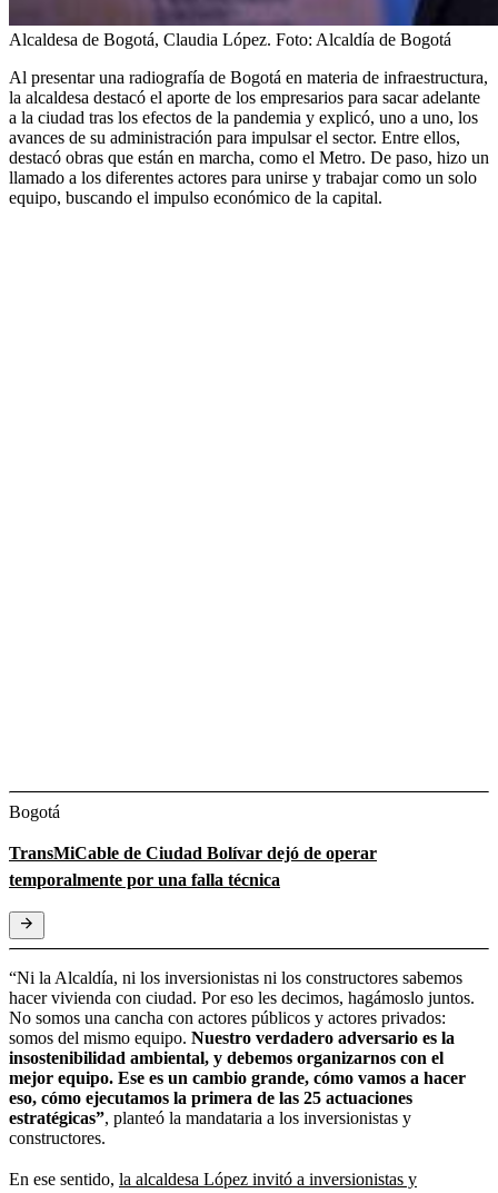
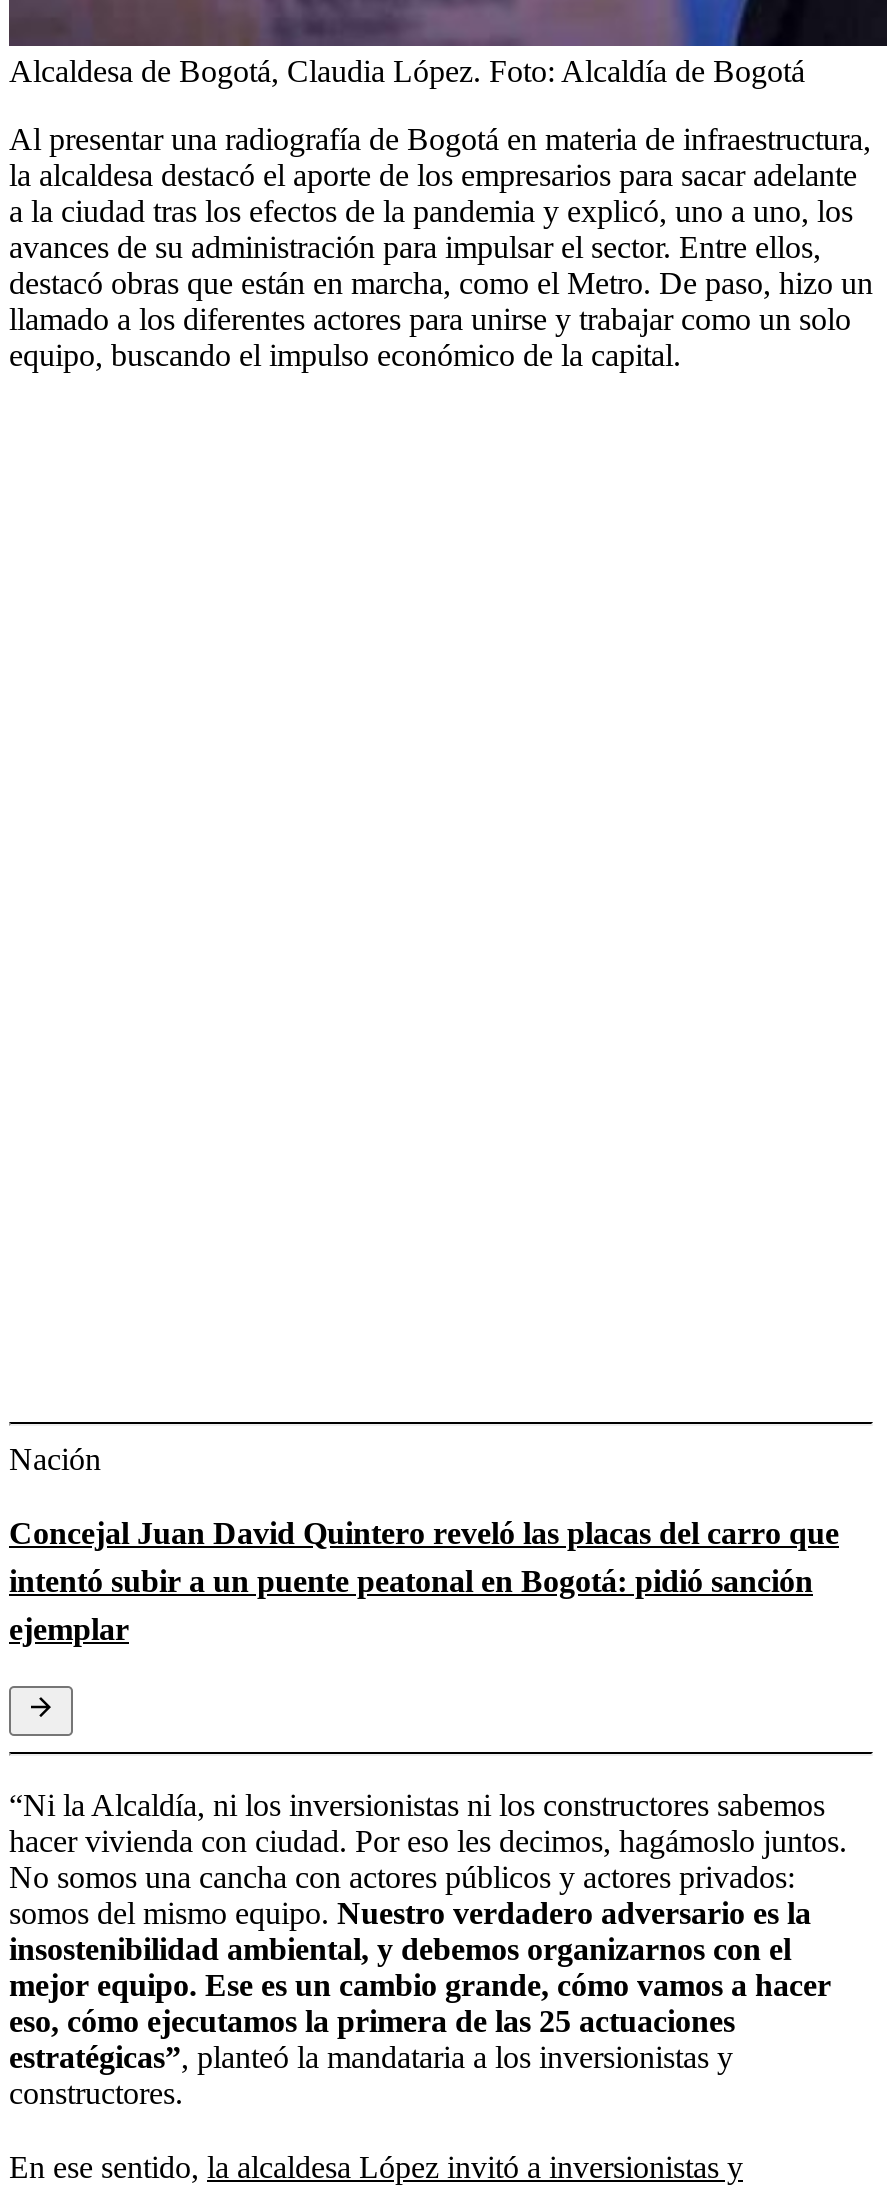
- Bogotá
+ Nación

- TransMiCable de Ciudad Bolívar dejó de operar
- temporalmente por una falla técnica
+ Concejal Juan David Quintero reveló las placas del carro que
+ intentó subir a un puente peatonal en Bogotá: pidió sanción
+ ejemplar
